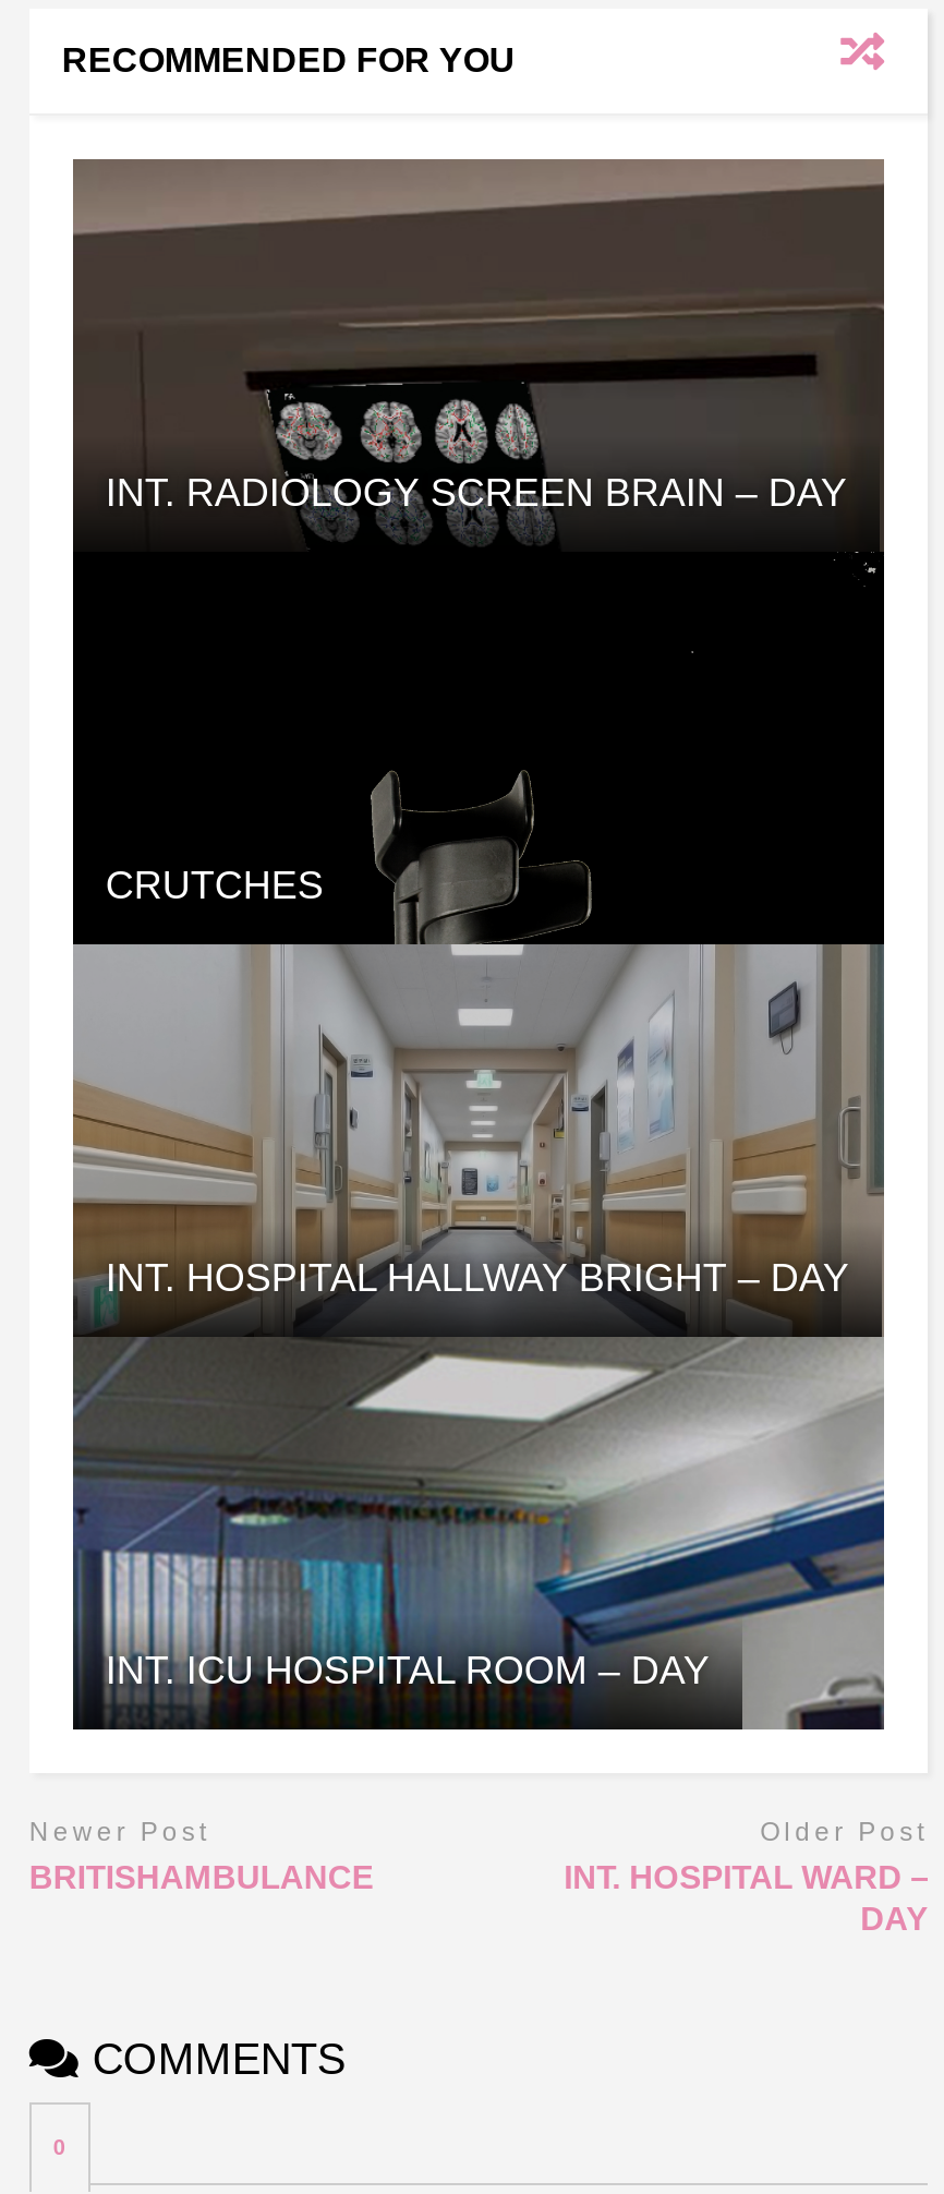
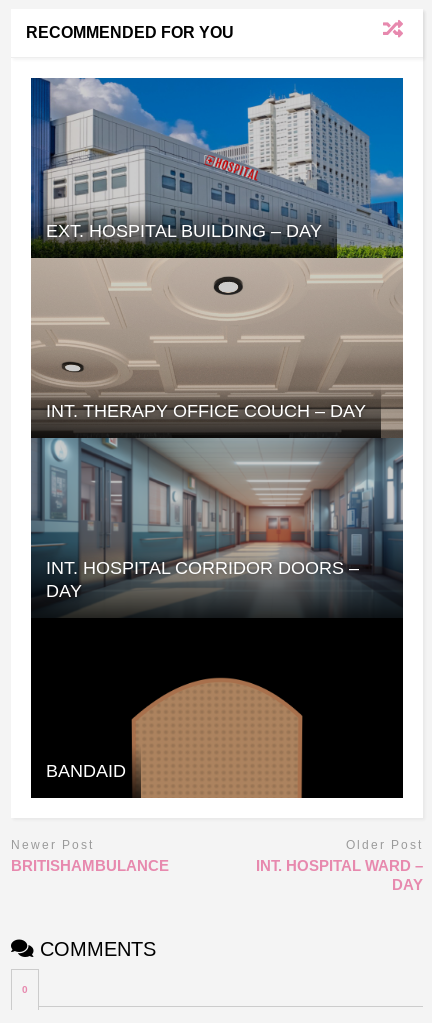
- [image]
- INT. RADIOLOGY SCREEN BRAIN – DAY
+ [image]
+ EXT. HOSPITAL BUILDING – DAY

- CRUTCHES
+ INT. THERAPY OFFICE COUCH – DAY

- INT. HOSPITAL HALLWAY BRIGHT – DAY
+ INT. HOSPITAL CORRIDOR DOORS –
+ DAY

- INT. ICU HOSPITAL ROOM – DAY
+ BANDAID
